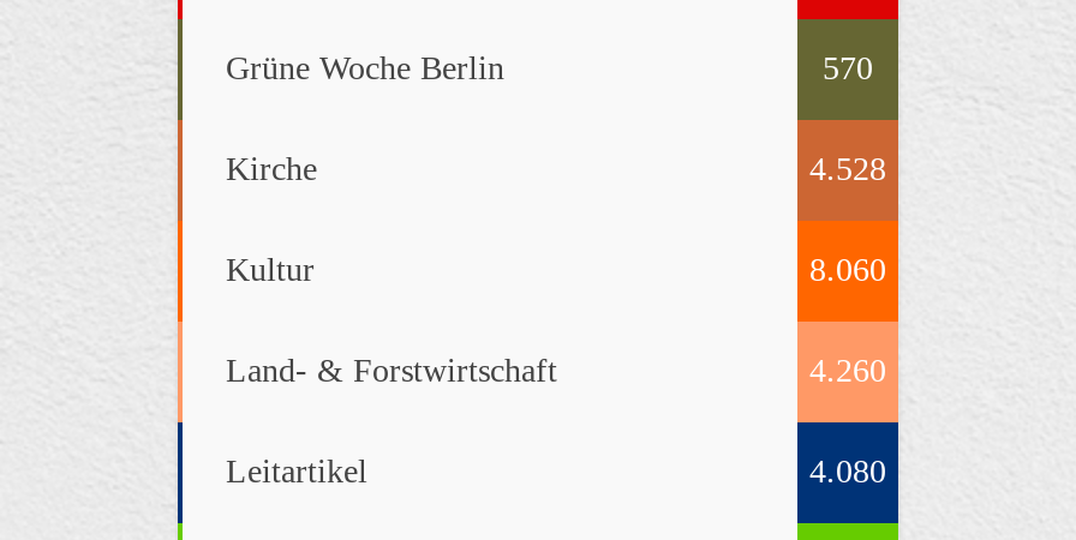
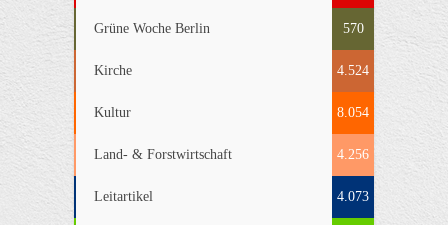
- 4.528
+ 4.524

- 8.060
+ 8.054

- 4.260
+ 4.256

- 4.080
+ 4.073
